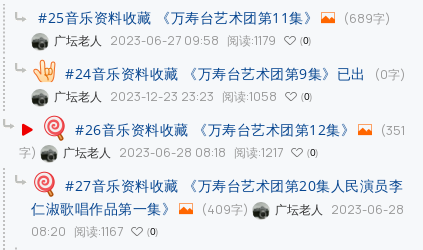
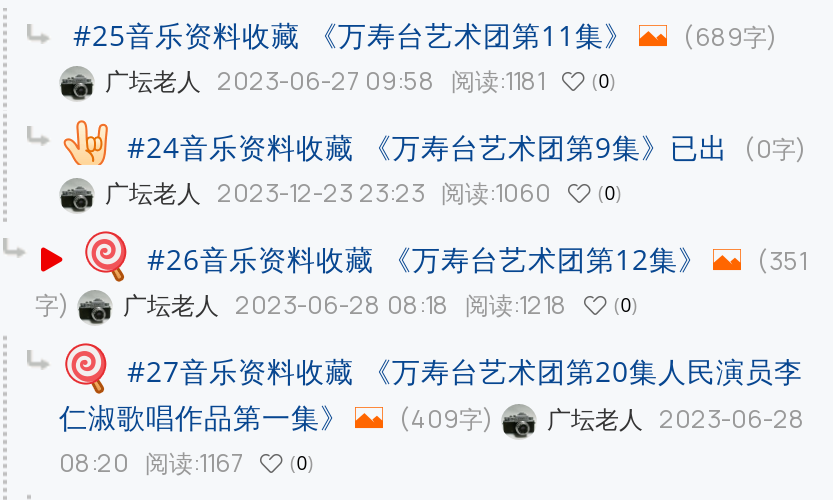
- 广坛老人 2023-06-27 09:58 阅读:1179
+ 广坛老人 2023-06-27 09:58 阅读:1181

- 广坛老人 2023-12-23 23:23 阅读:1058
+ 广坛老人 2023-12-23 23:23 阅读:1060

- 广坛老人 2023-06-28 08:18 阅读:1217
+ 广坛老人 2023-06-28 08:18 阅读:1218
